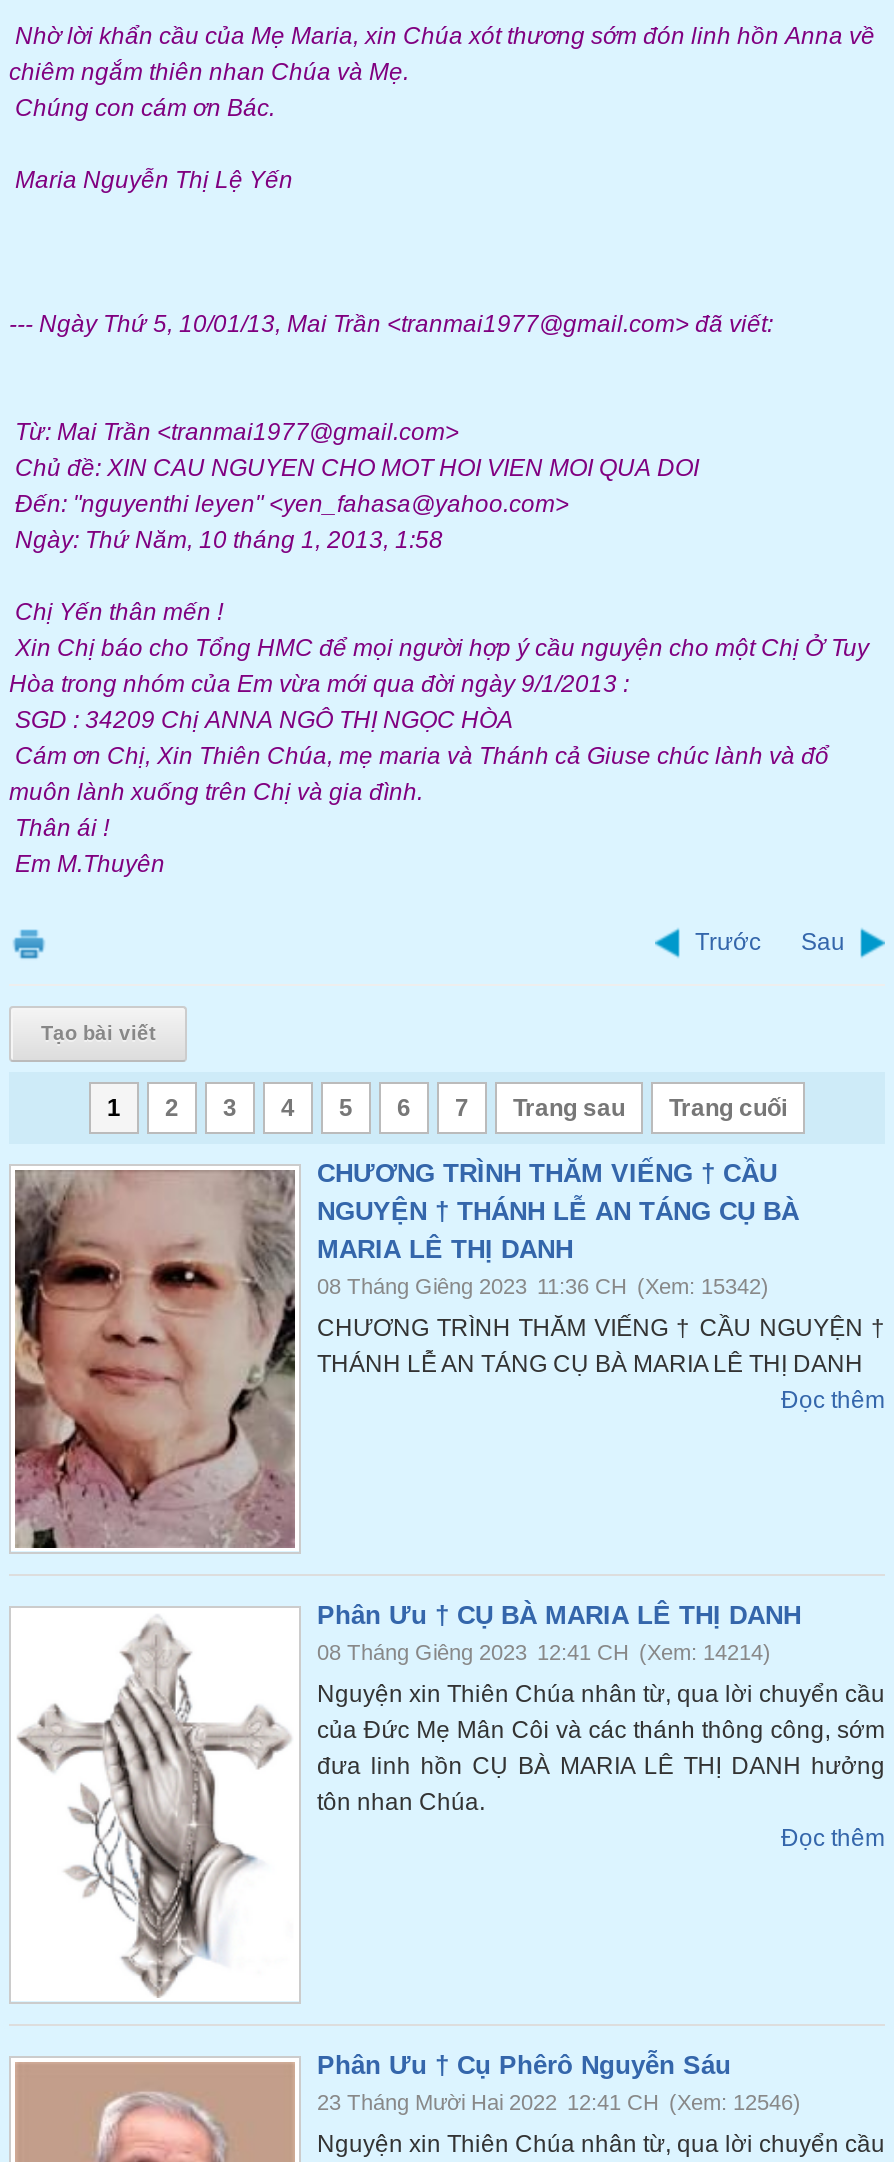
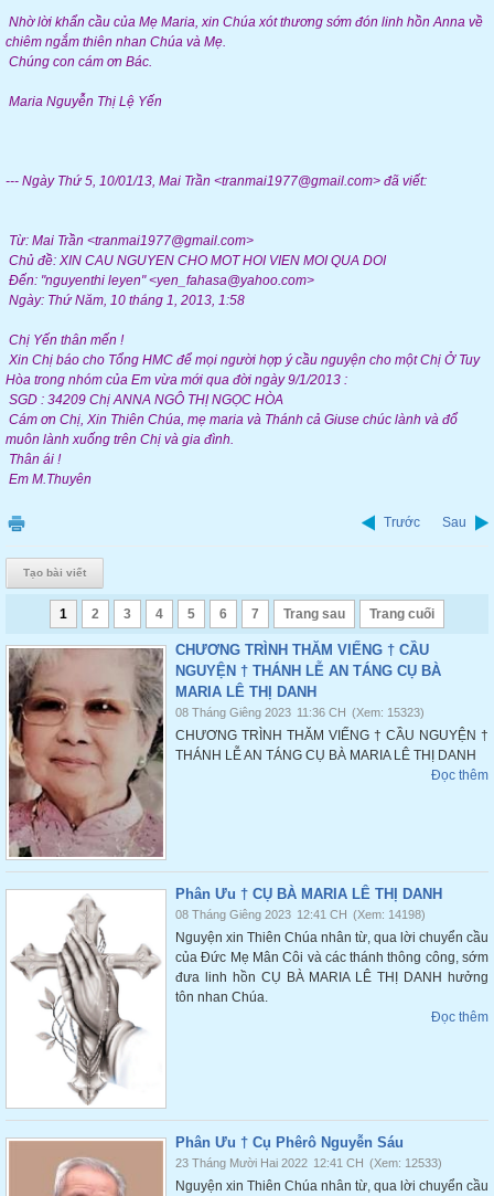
- 08 Tháng Giêng 2023 11:36 CH (Xem: 15342)
+ 08 Tháng Giêng 2023 11:36 CH (Xem: 15323)

- 08 Tháng Giêng 2023 12:41 CH (Xem: 14214)
+ 08 Tháng Giêng 2023 12:41 CH (Xem: 14198)

- 23 Tháng Mười Hai 2022 12:41 CH (Xem: 12546)
+ 23 Tháng Mười Hai 2022 12:41 CH (Xem: 12533)
